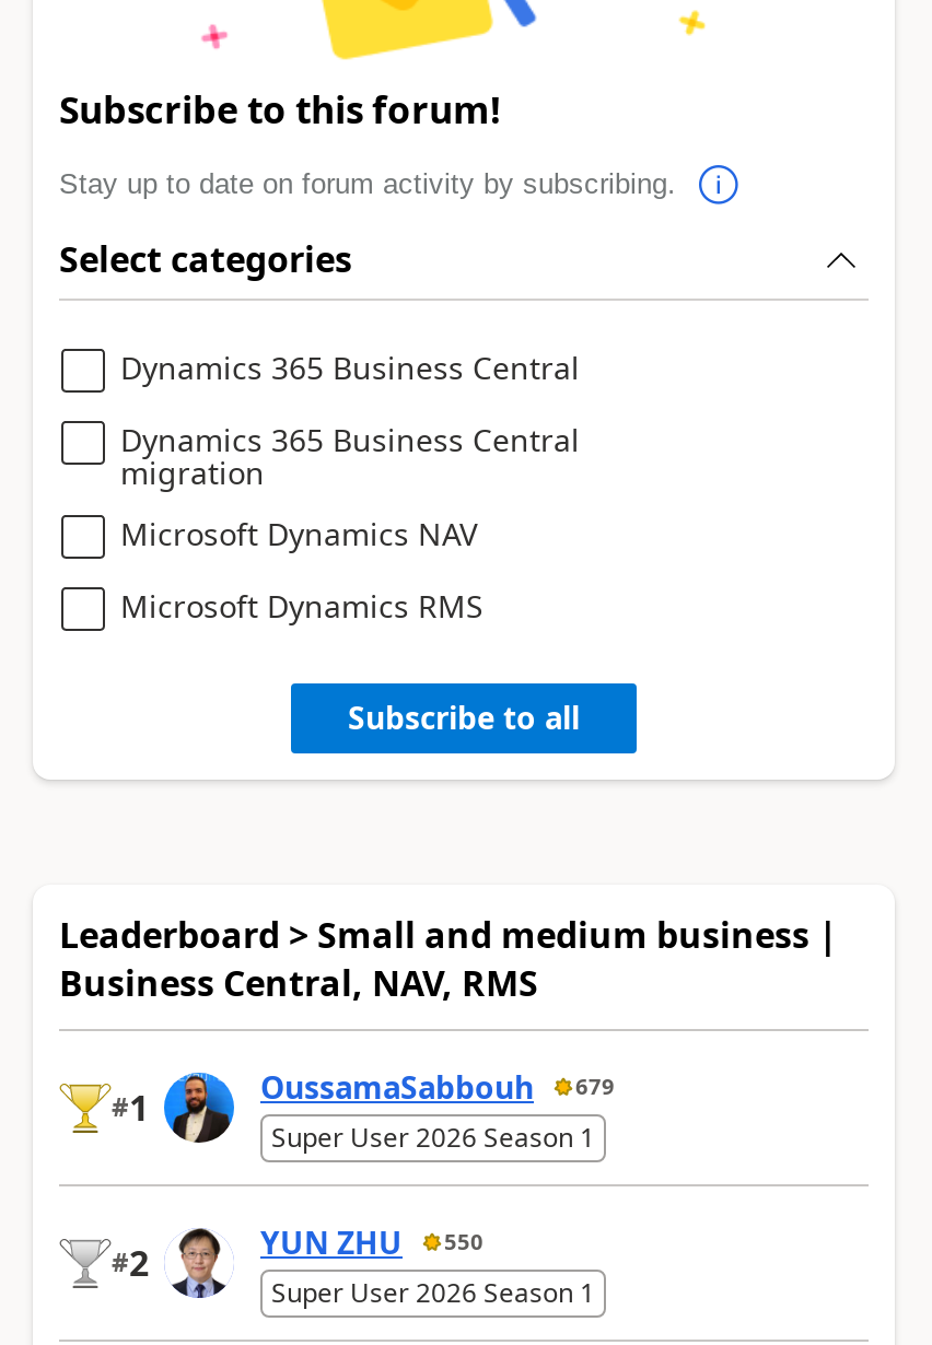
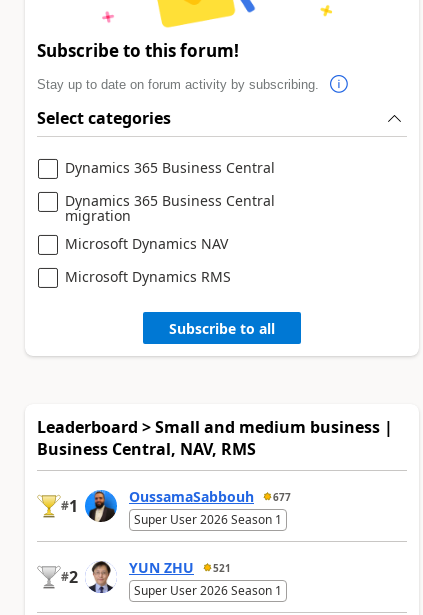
- OussamaSabbouh 679
+ OussamaSabbouh 677

- YUN ZHU 550
+ YUN ZHU 521
